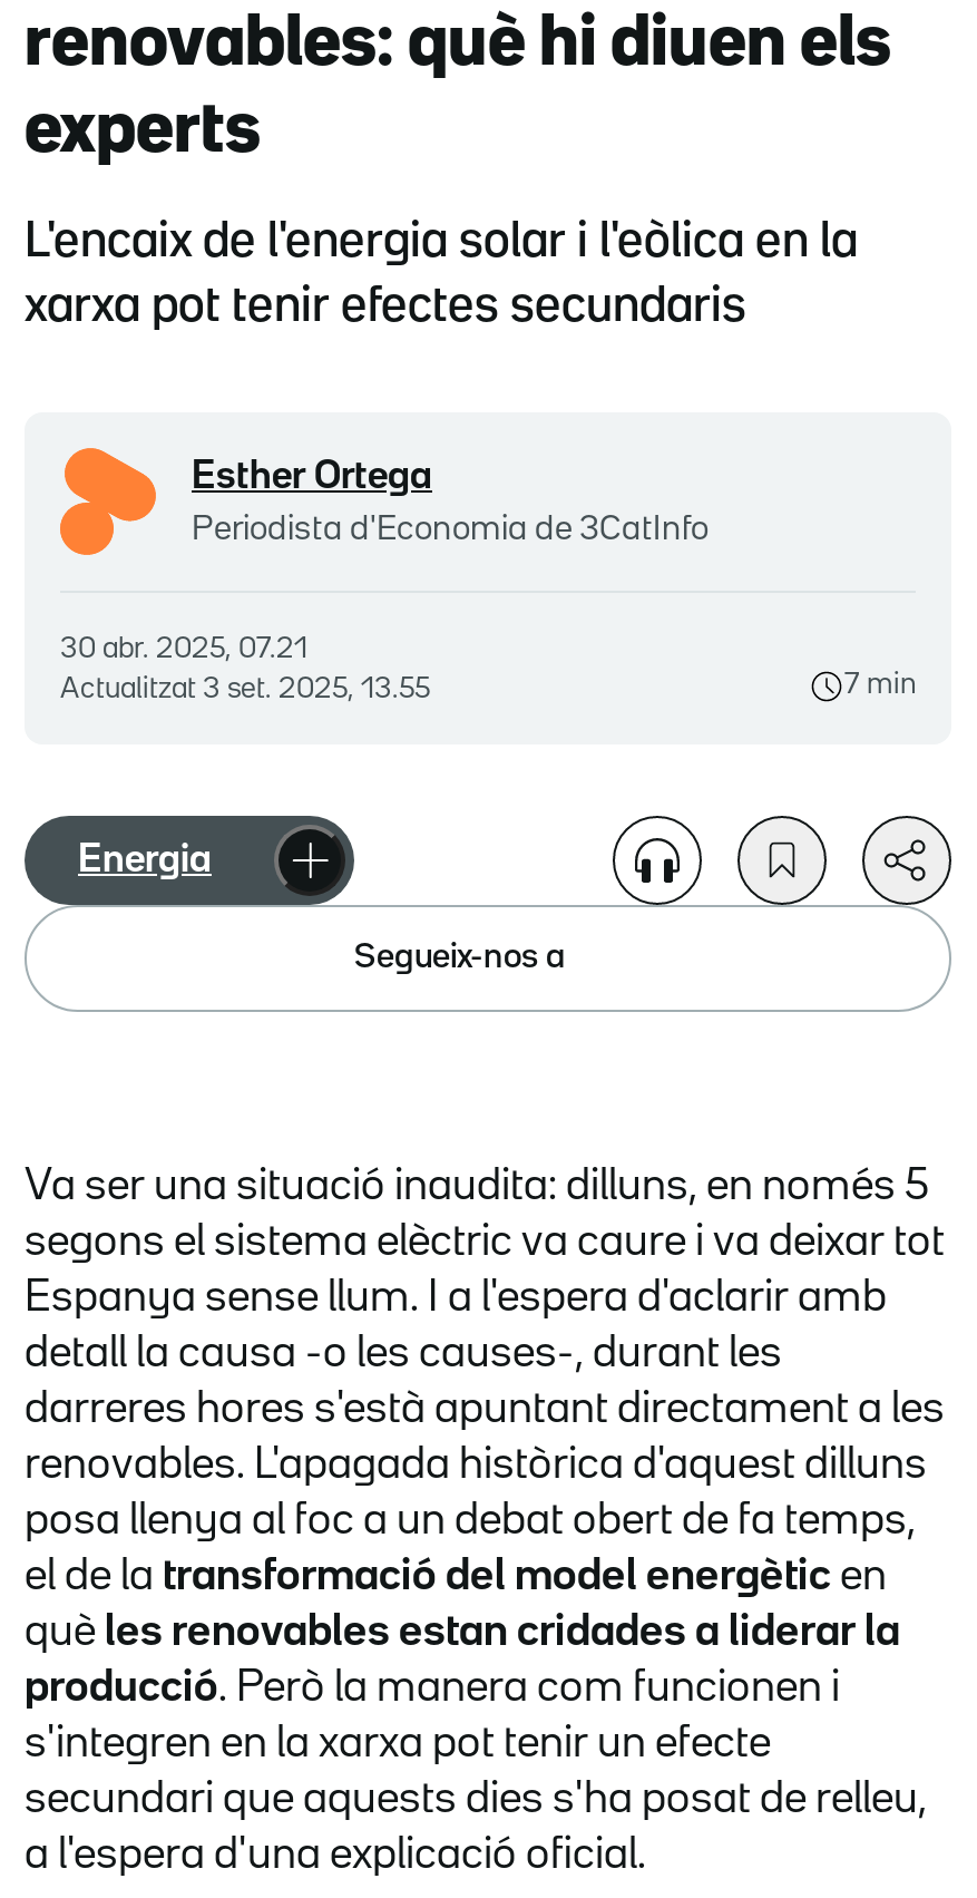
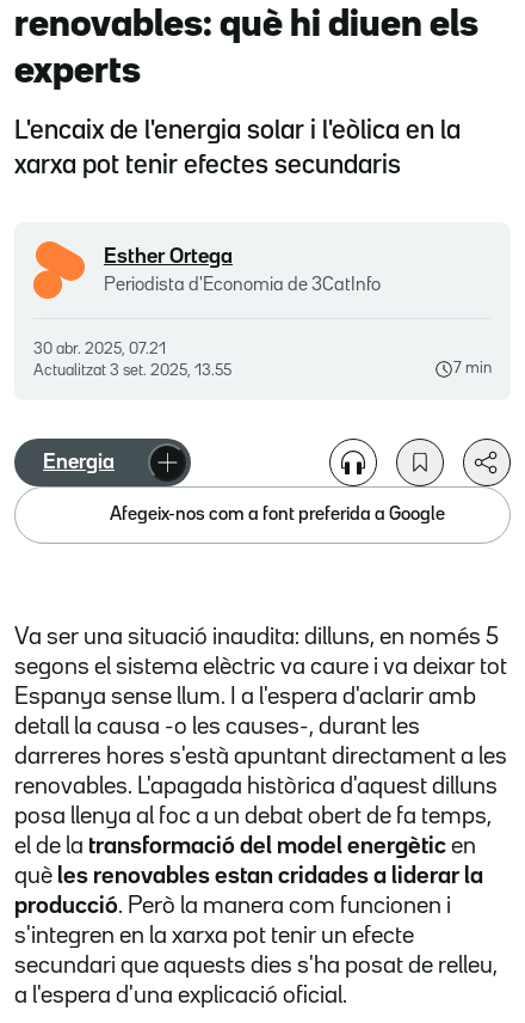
- Segueix-nos a
+ Afegeix-nos com a font preferida a Google
